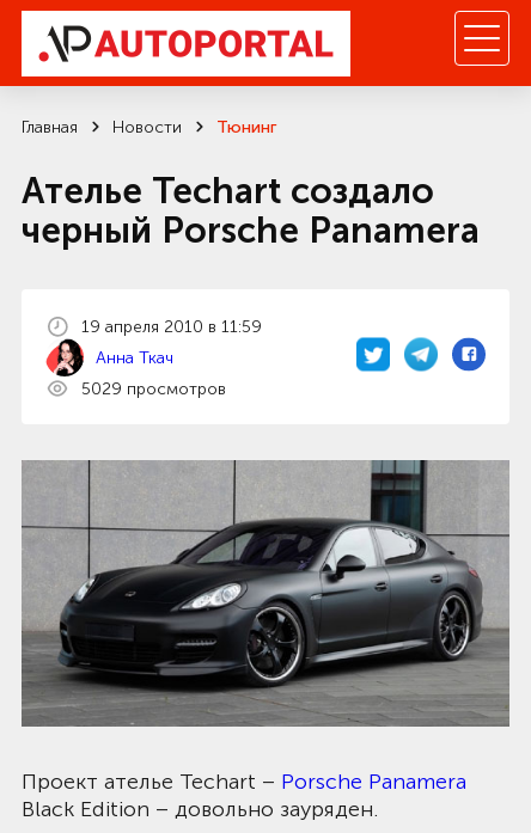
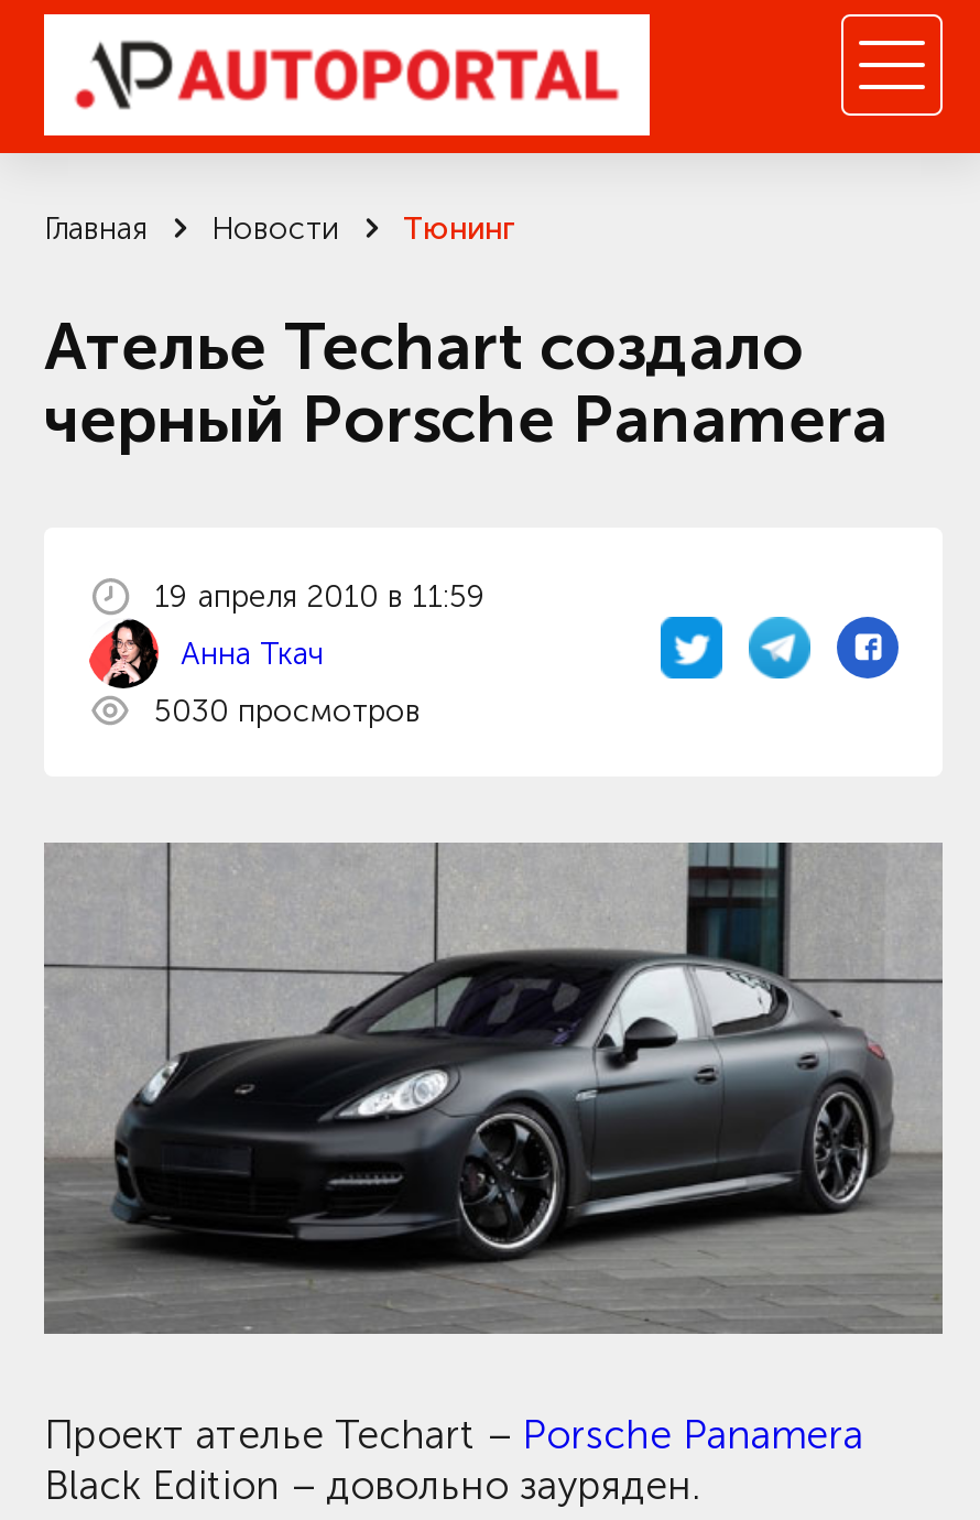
- 5029 просмотров
+ 5030 просмотров
